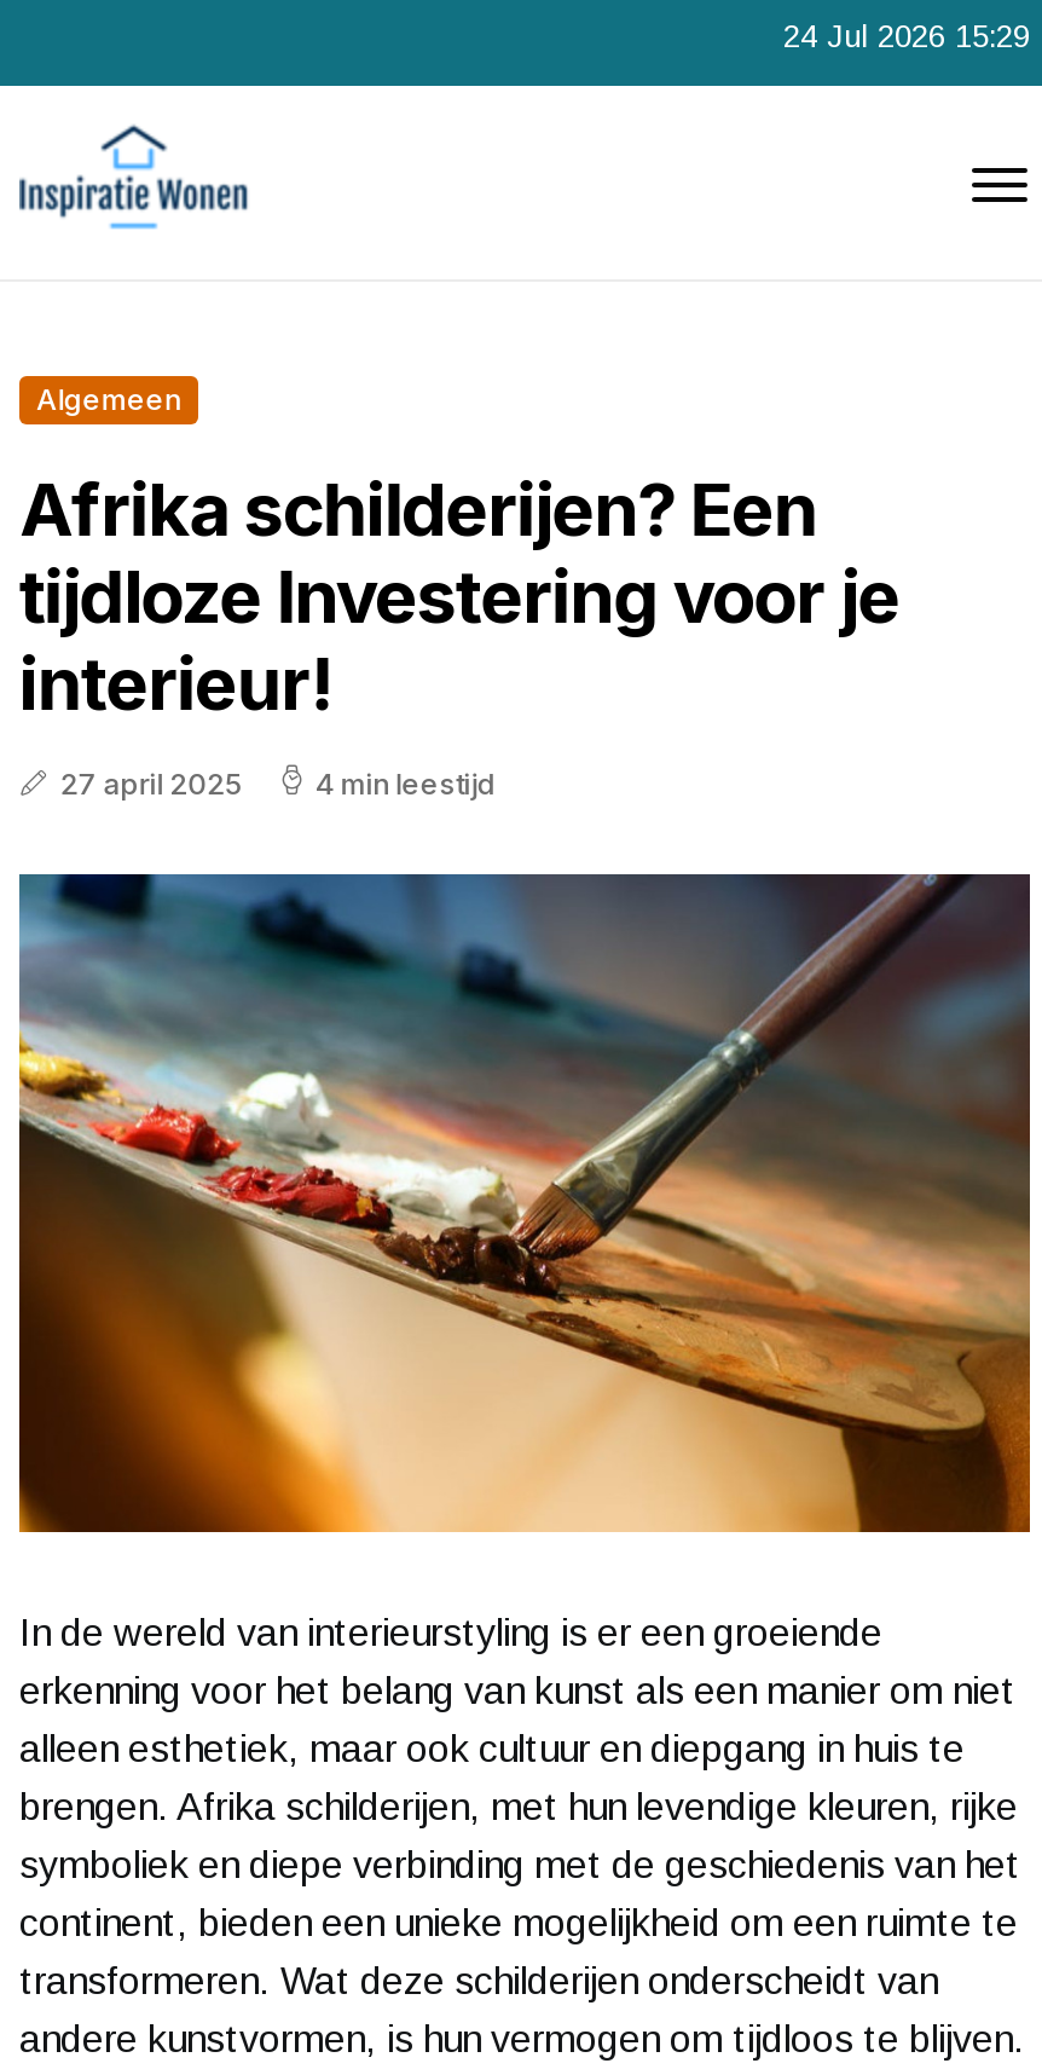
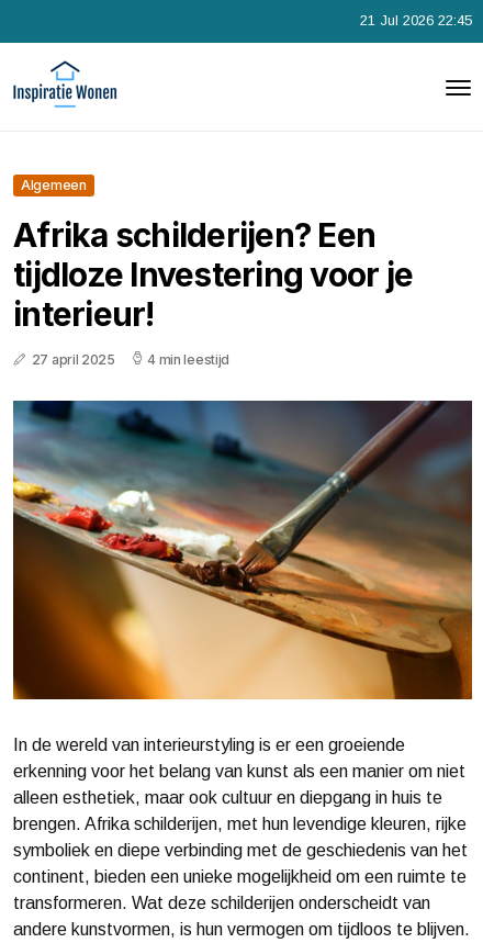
- 24 Jul 2026 15:29
+ 21 Jul 2026 22:45
